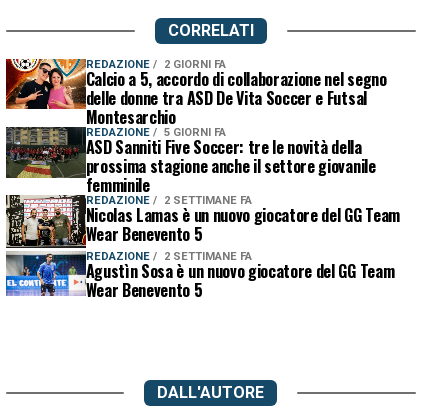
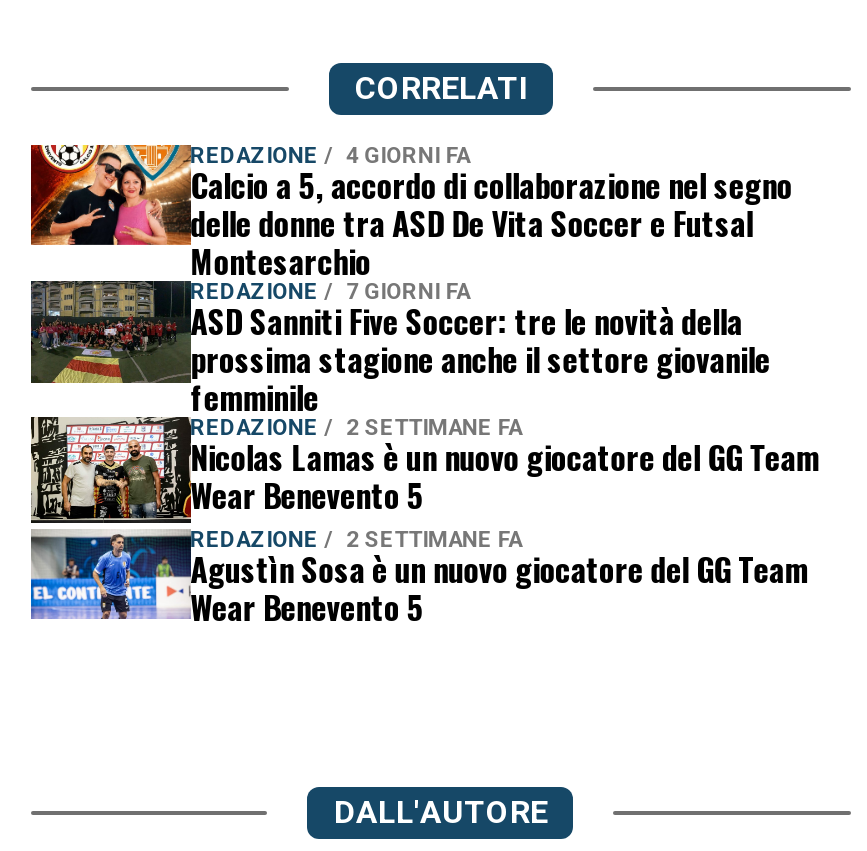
- REDAZIONE 2 GIORNI FA
+ REDAZIONE 4 GIORNI FA

- REDAZIONE 5 GIORNI FA
+ REDAZIONE 7 GIORNI FA
